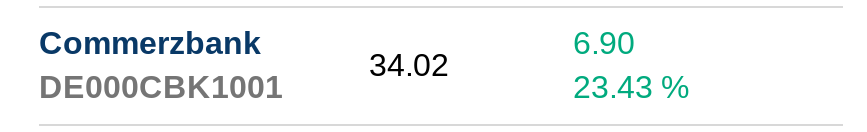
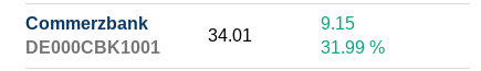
- 6.90
+ 9.15

- 34.02
+ 34.01

- 23.43 %
+ 31.99 %
